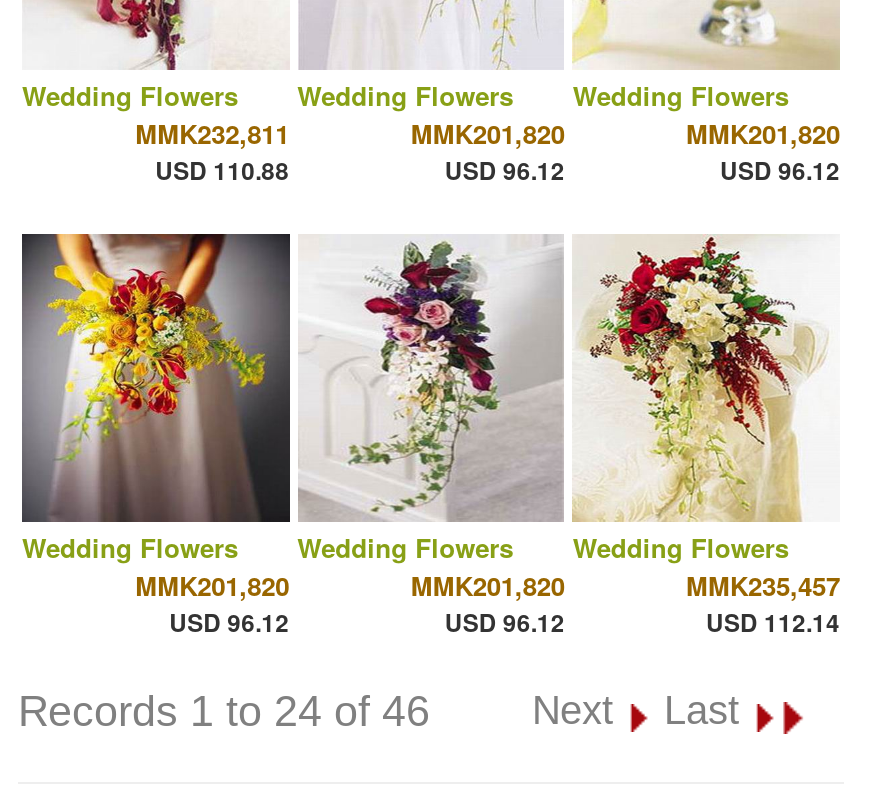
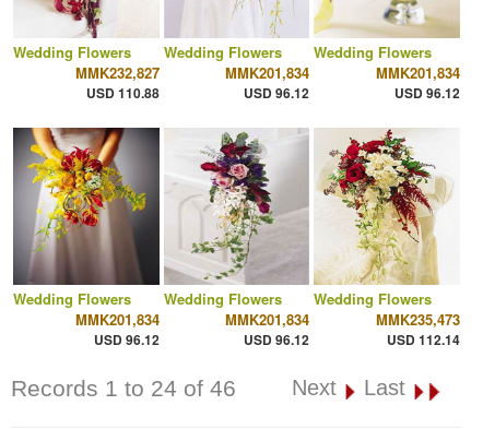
- MMK232,811
+ MMK232,827

- MMK201,820
+ MMK201,834

- MMK201,820
+ MMK201,834

- MMK201,820
+ MMK201,834

- MMK201,820
+ MMK201,834

- MMK235,457
+ MMK235,473
